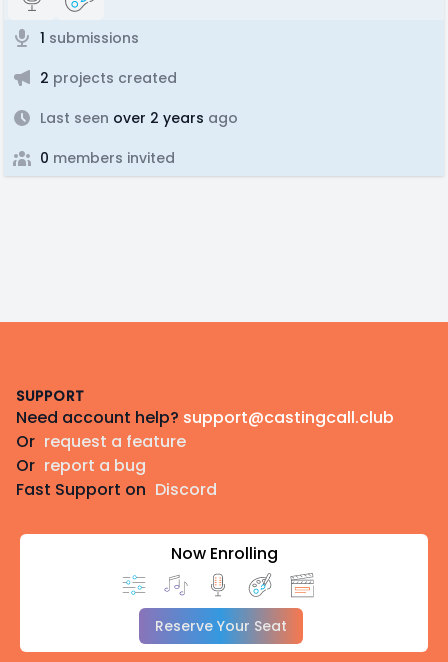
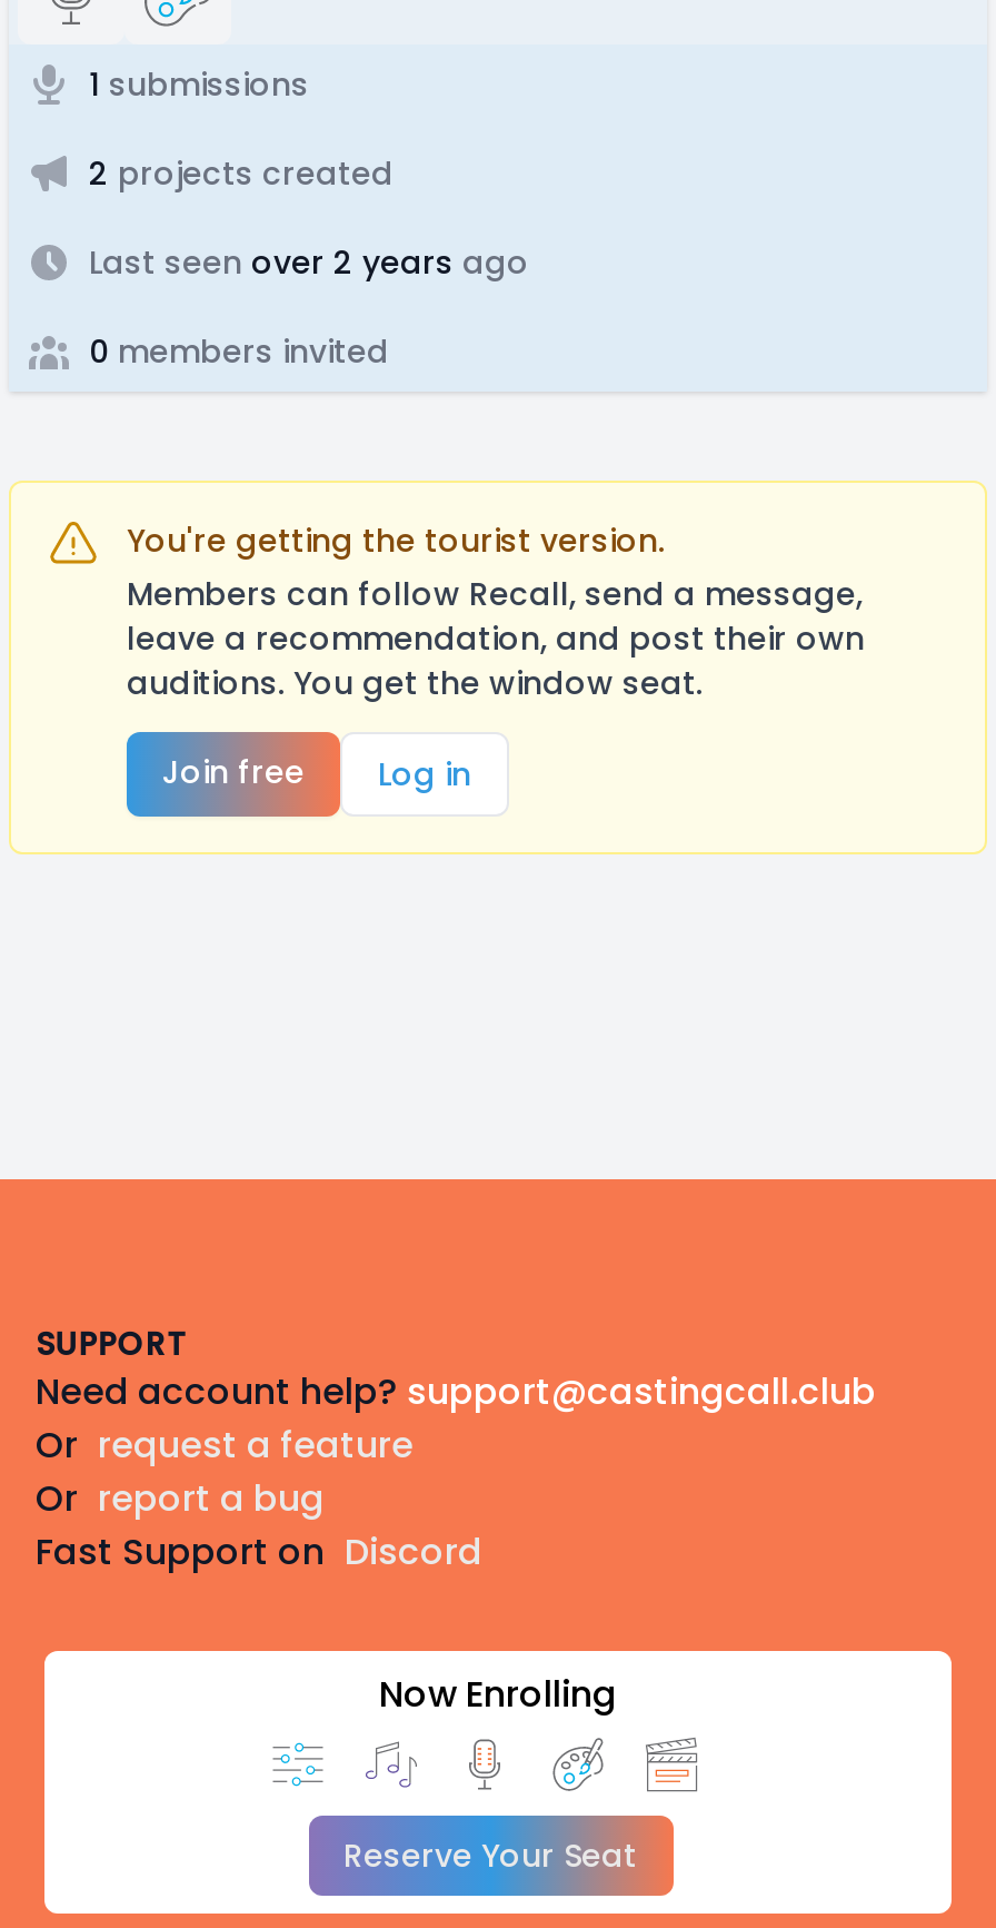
+ [image]
+ You're getting the tourist version.
+ Members can follow Recall, send a message,
+ leave a recommendation, and post their own
+ auditions. You get the window seat.
+ Join free
+ Log in
